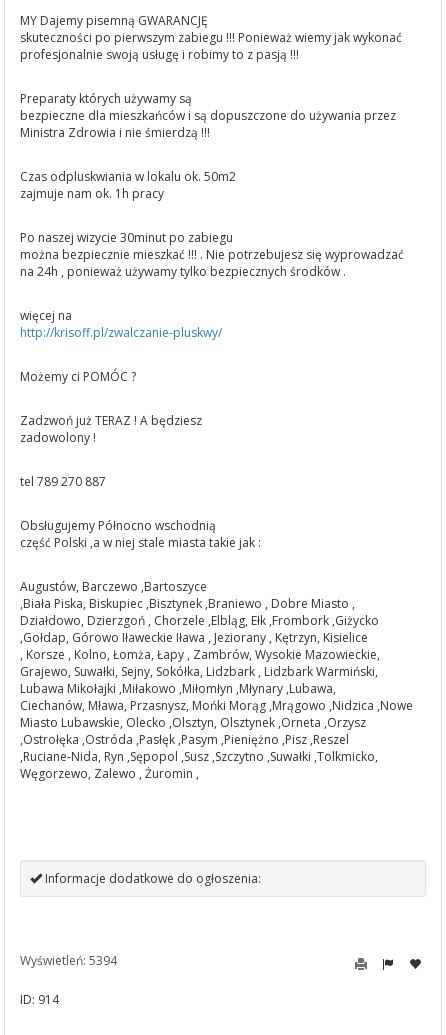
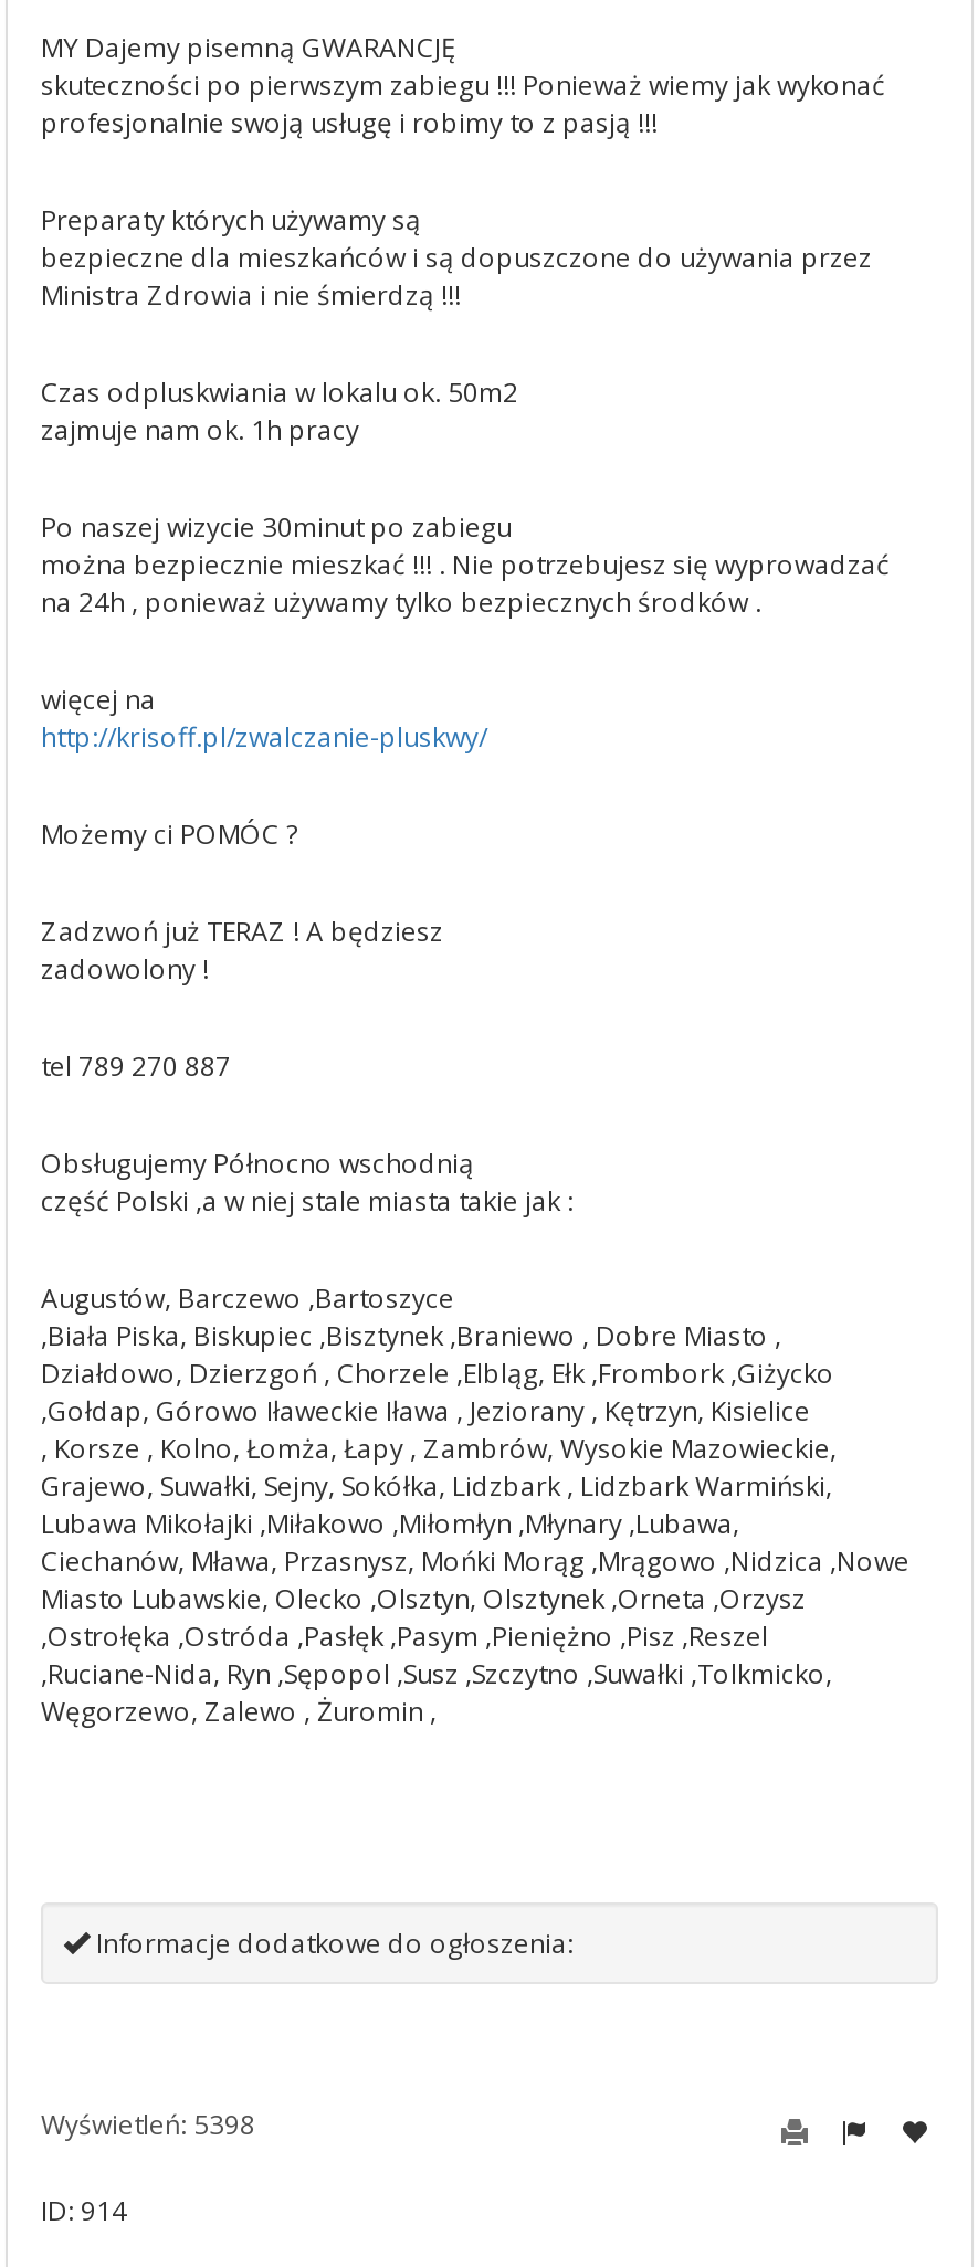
- Wyświetleń: 5394
+ Wyświetleń: 5398
